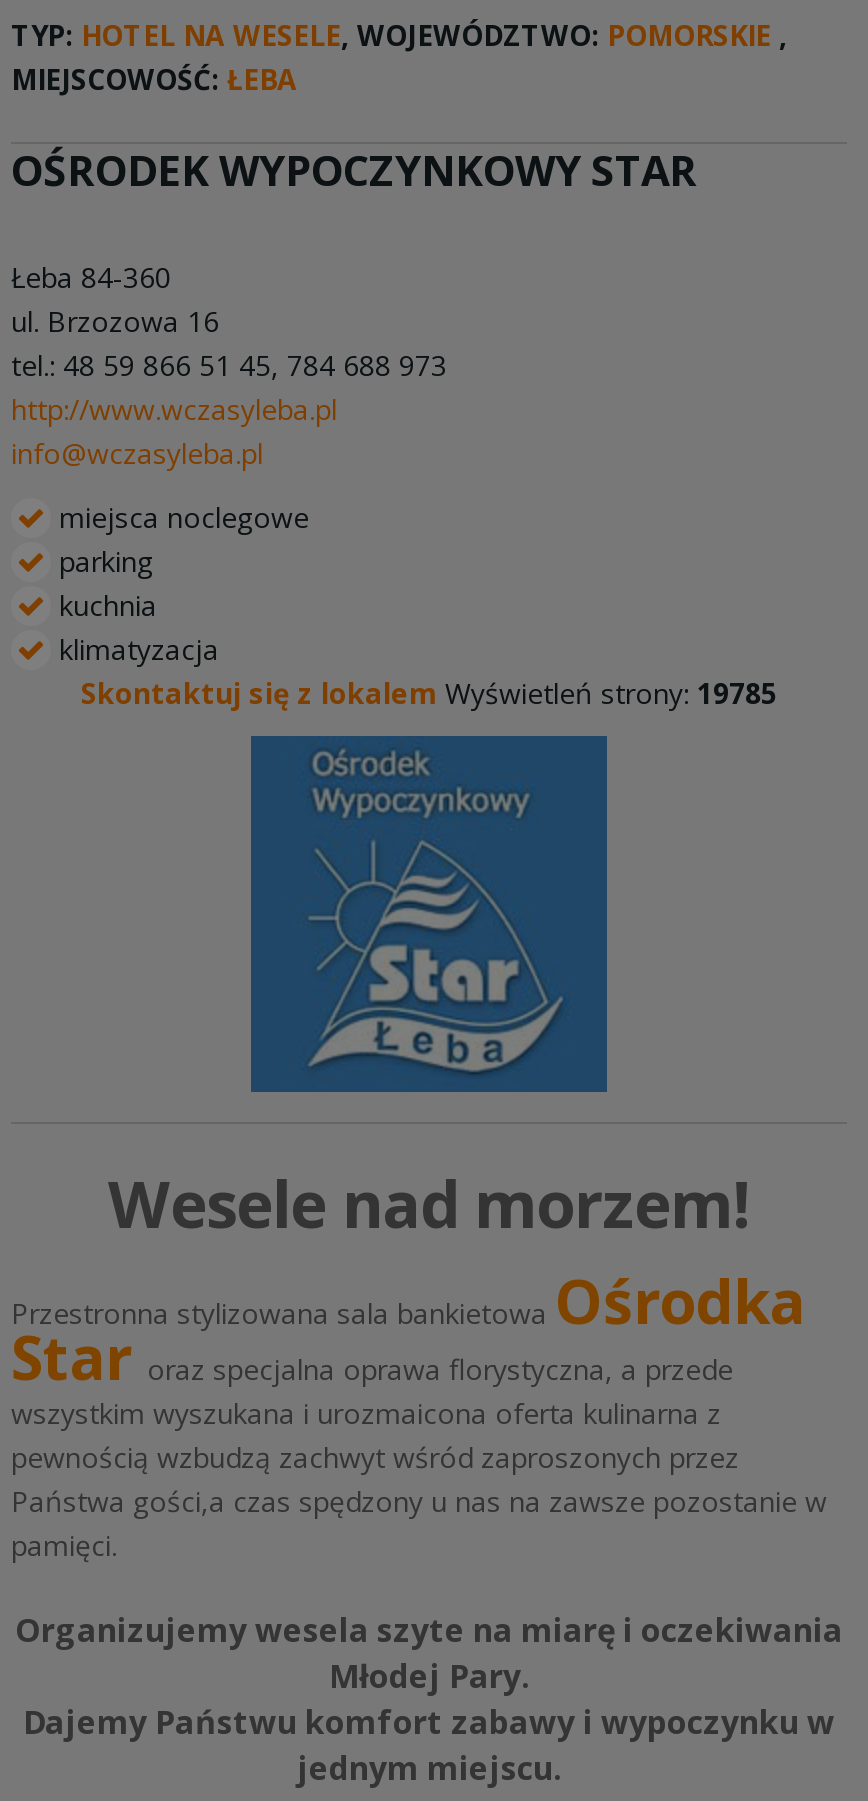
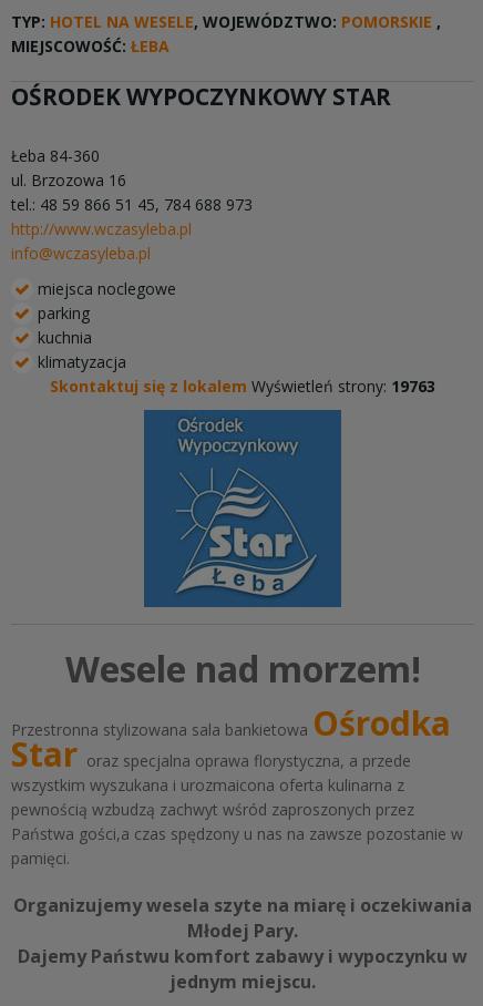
- Skontaktuj się z lokalem Wyświetleń strony: 19785
+ Skontaktuj się z lokalem Wyświetleń strony: 19763
